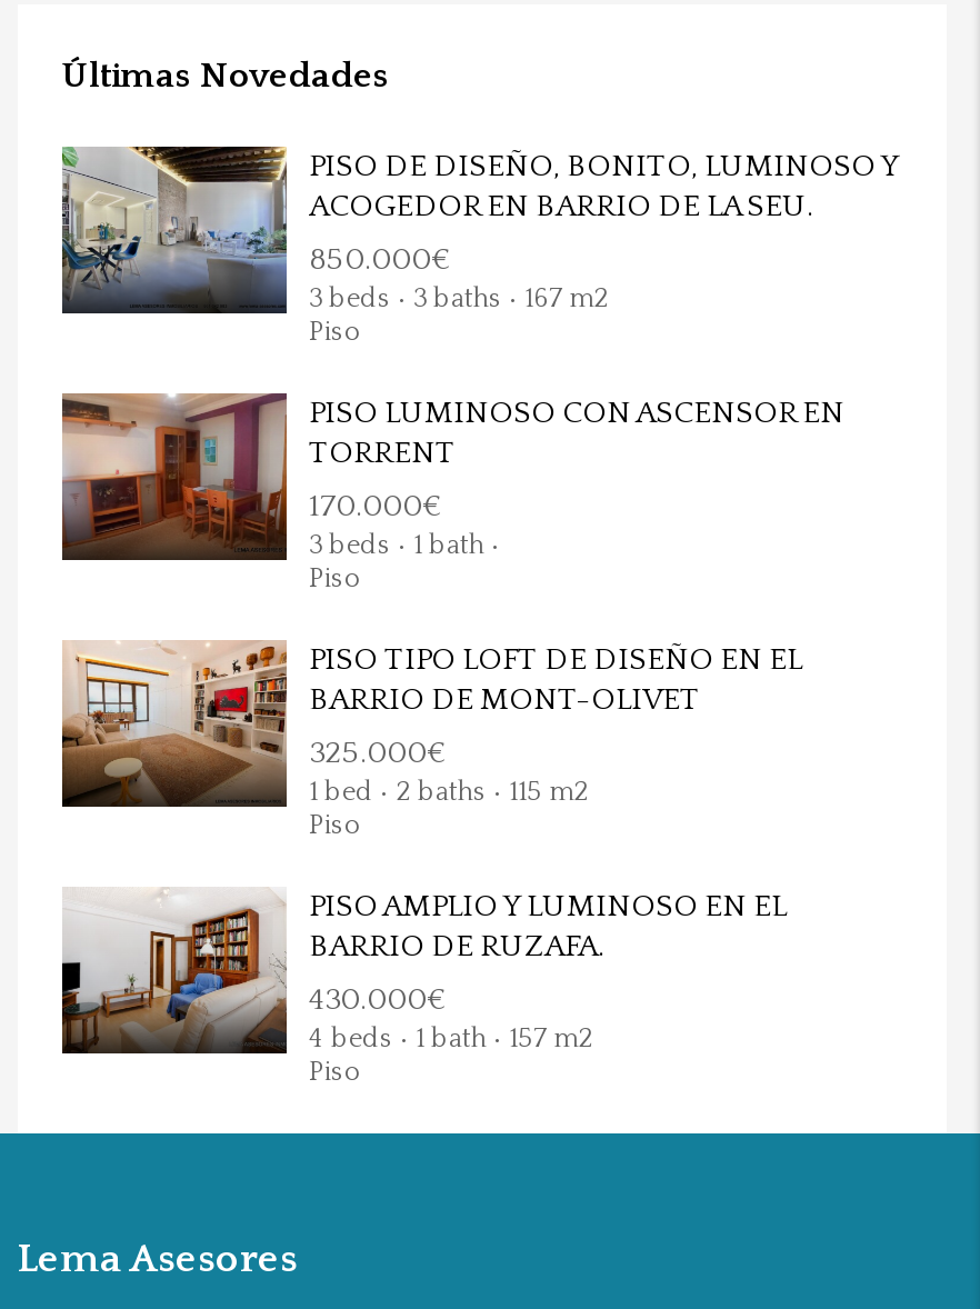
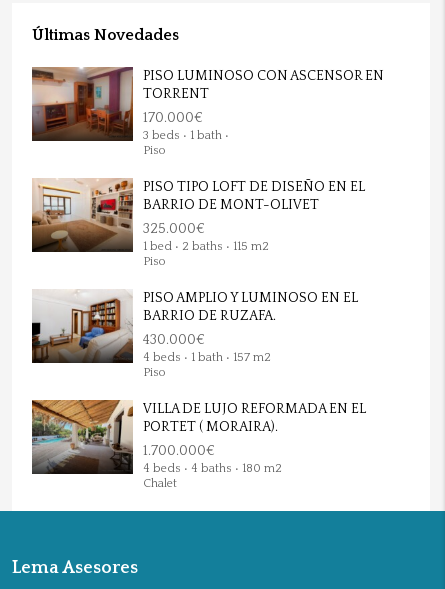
- [image]
- PISO DE DISEÑO, BONITO, LUMINOSO Y
- ACOGEDOR EN BARRIO DE LA SEU.
- 850.000€
- 3 beds • 3 baths • 167 m2
- Piso

moved up: [image] | PISO LUMINOSO CON ASCENSOR EN | TORRENT | ... | 4 beds • 1 bath • 157 m2 | Piso

+ [image]
+ VILLA DE LUJO REFORMADA EN EL
+ PORTET ( MORAIRA).
+ 1.700.000€
+ 4 beds • 4 baths • 180 m2
+ Chalet
